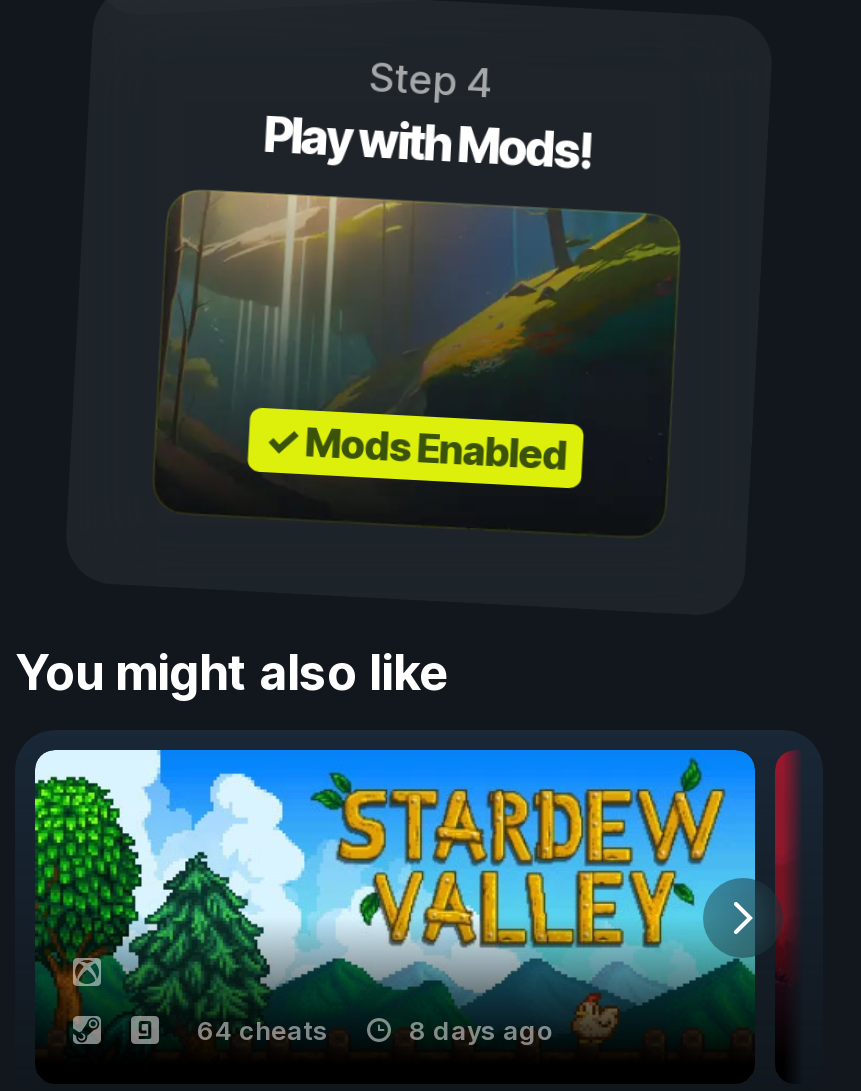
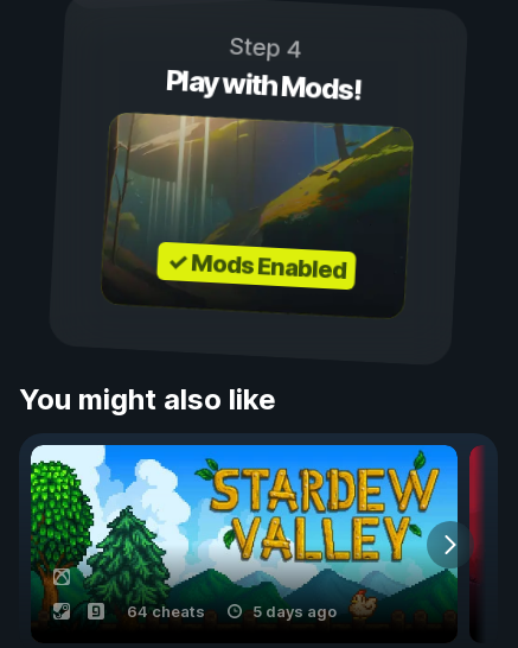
- 8 days ago
+ 5 days ago
